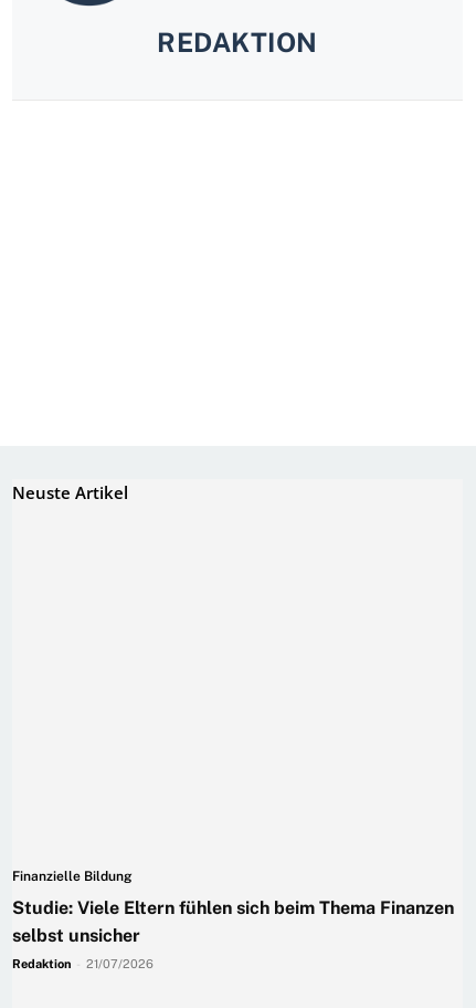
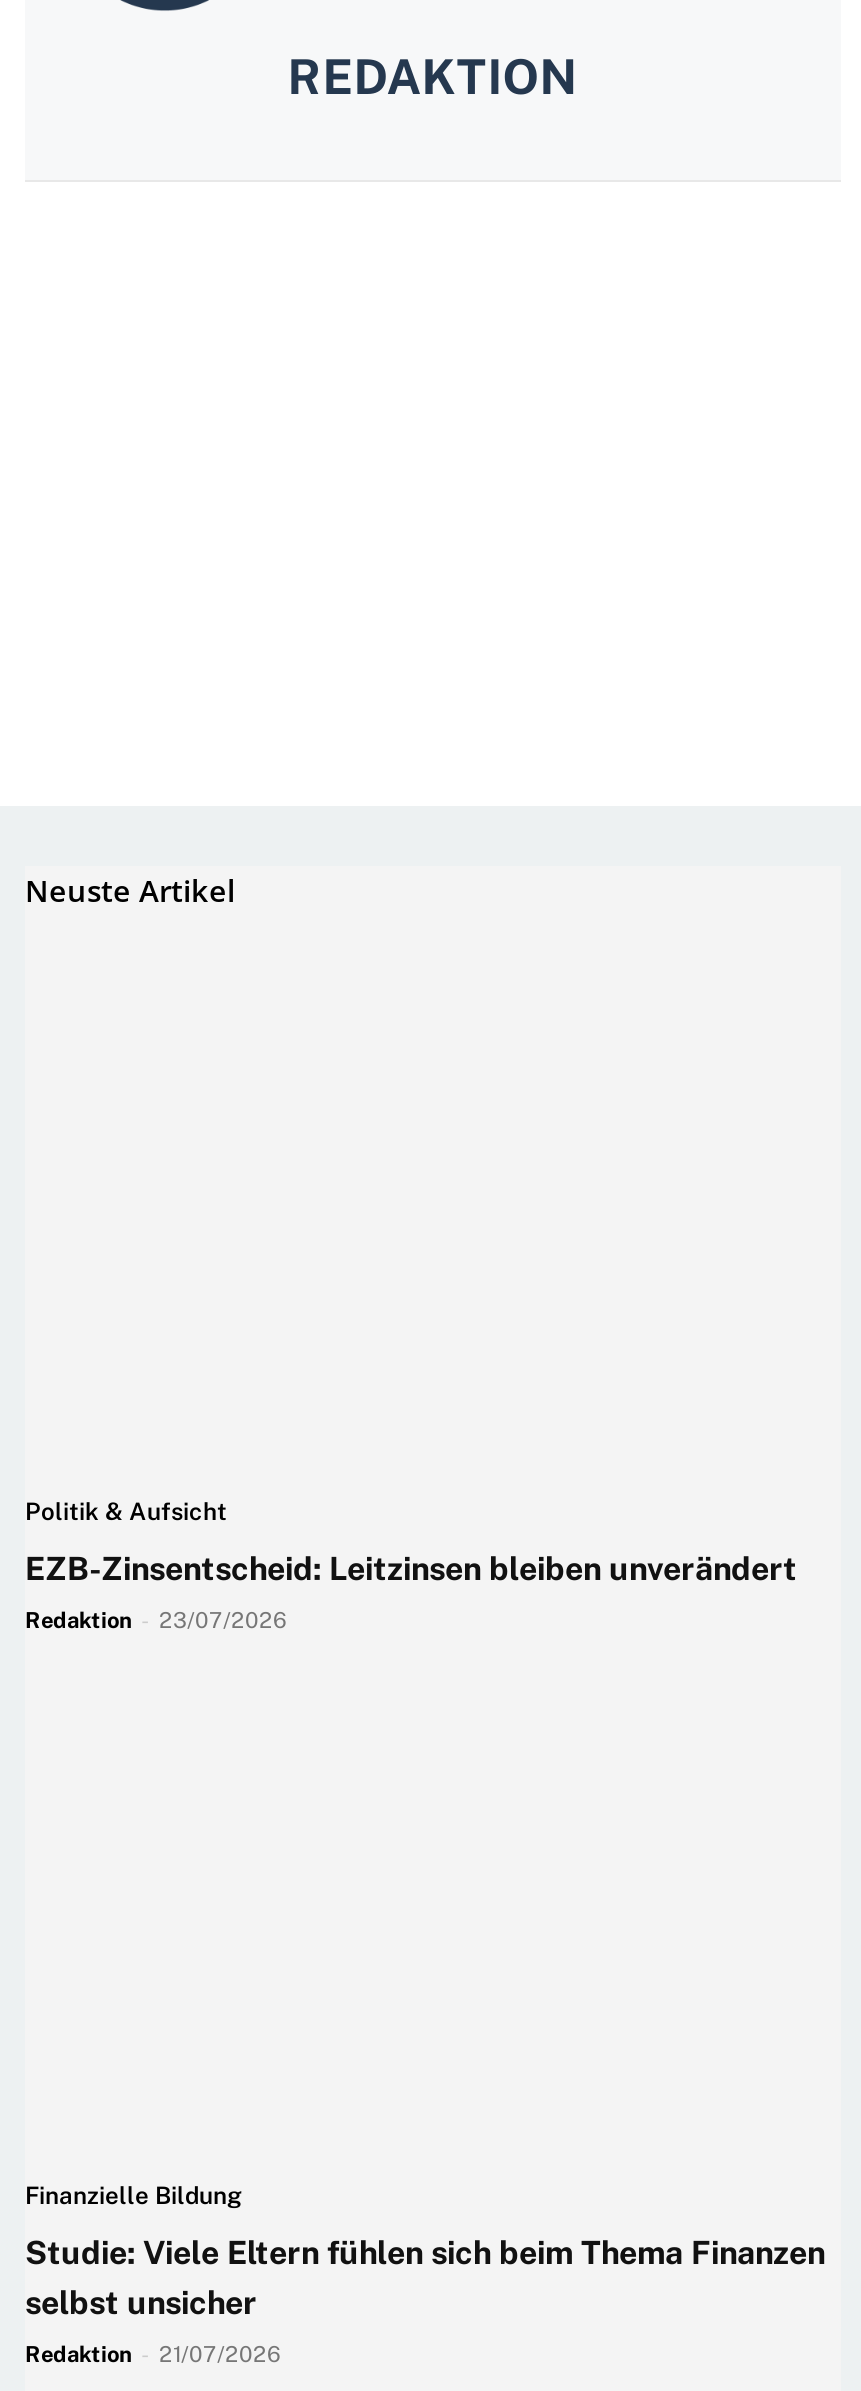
+ Politik & Aufsicht
+ EZB-Zinsentscheid: Leitzinsen bleiben unverändert
+ Redaktion - 23/07/2026
